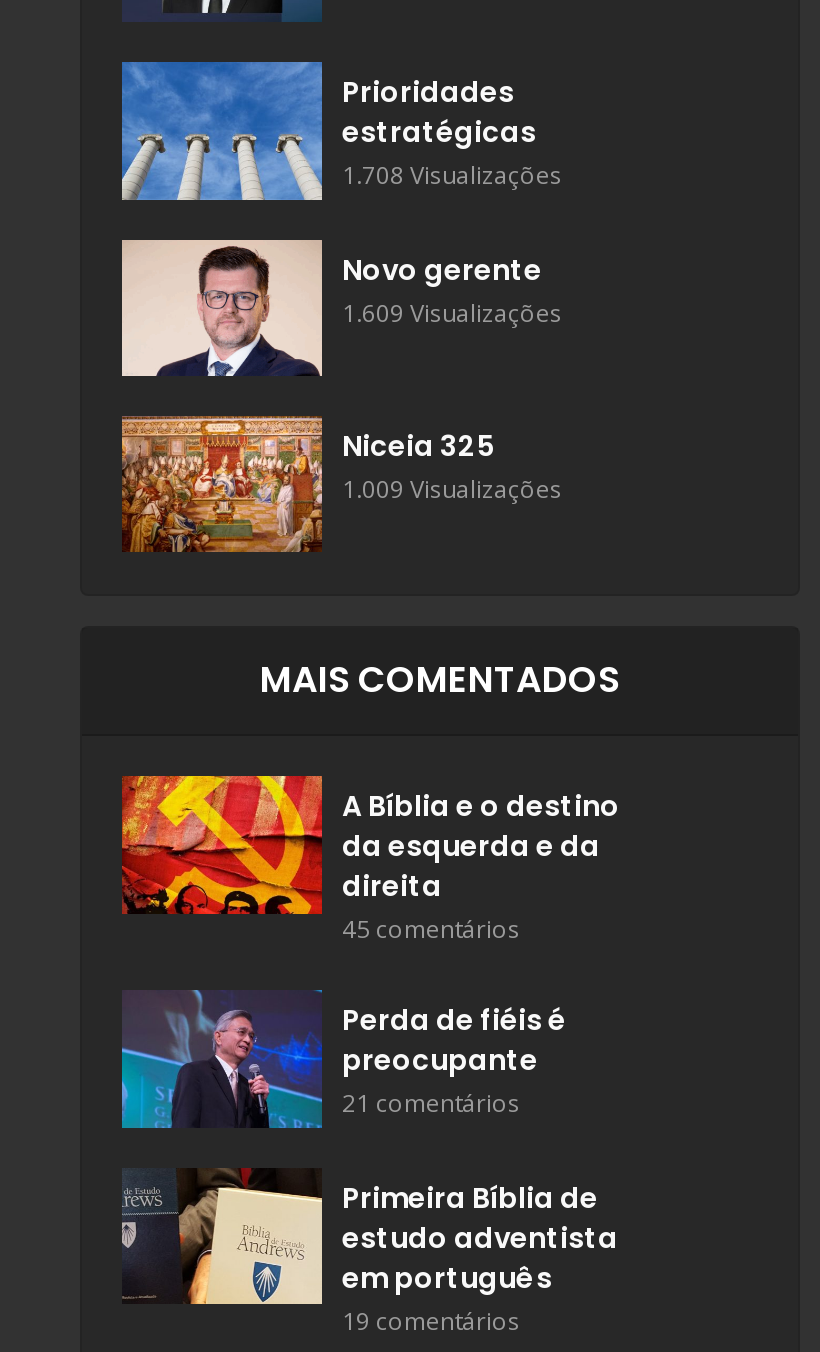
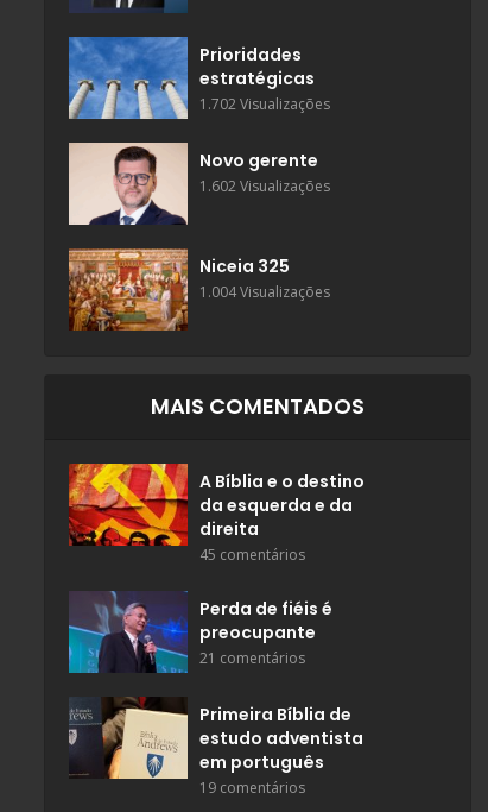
- 1.708 Visualizações
+ 1.702 Visualizações

- 1.609 Visualizações
+ 1.602 Visualizações

- 1.009 Visualizações
+ 1.004 Visualizações
